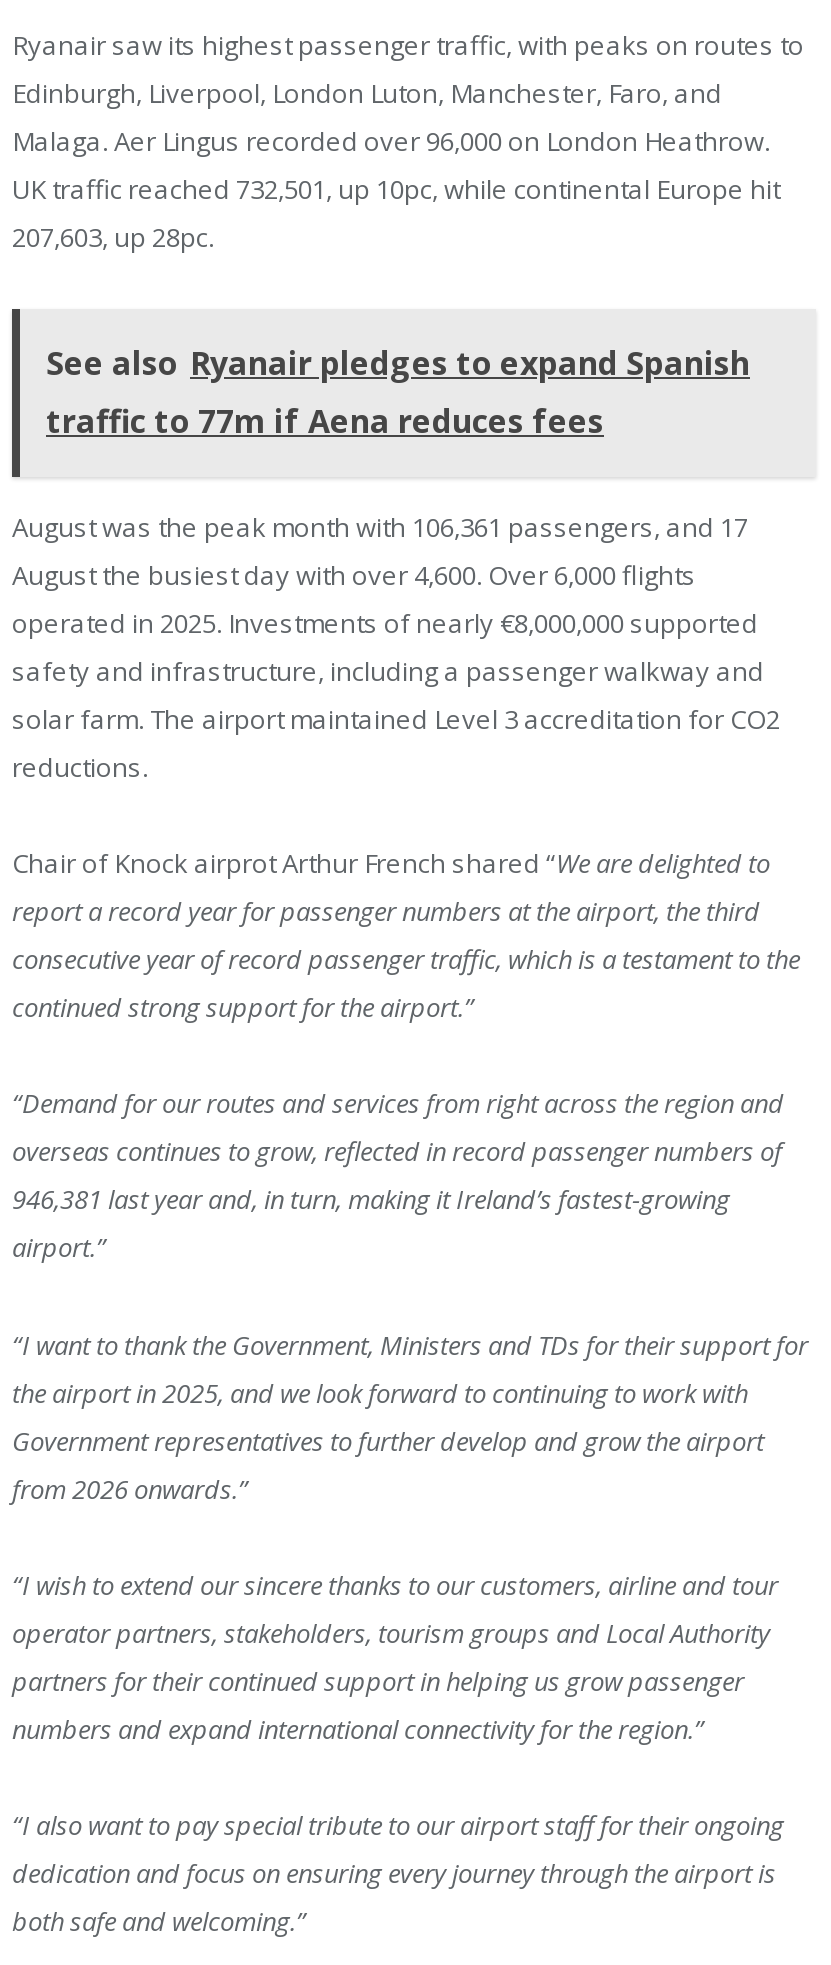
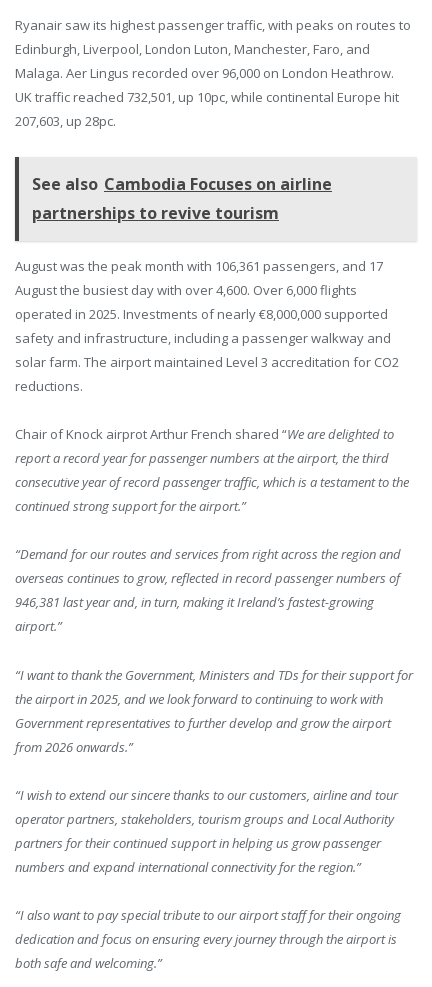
- See also Ryanair pledges to expand Spanish
- traffic to 77m if Aena reduces fees
+ See also Cambodia Focuses on airline
+ partnerships to revive tourism
